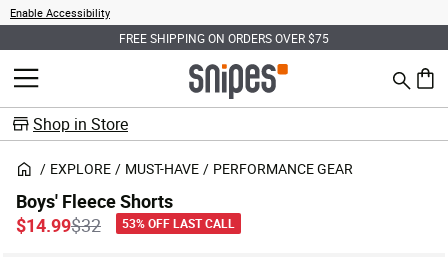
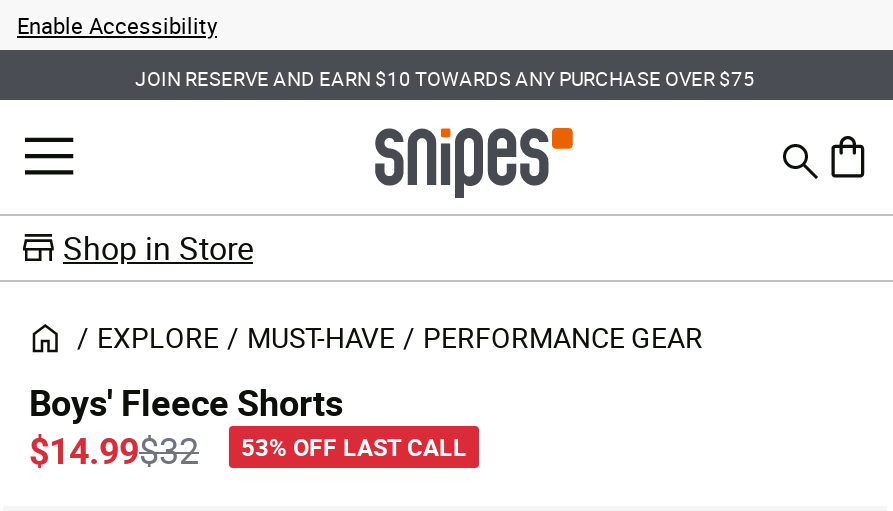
- FREE SHIPPING ON ORDERS OVER $75
+ JOIN RESERVE AND EARN $10 TOWARDS ANY PURCHASE OVER $75
